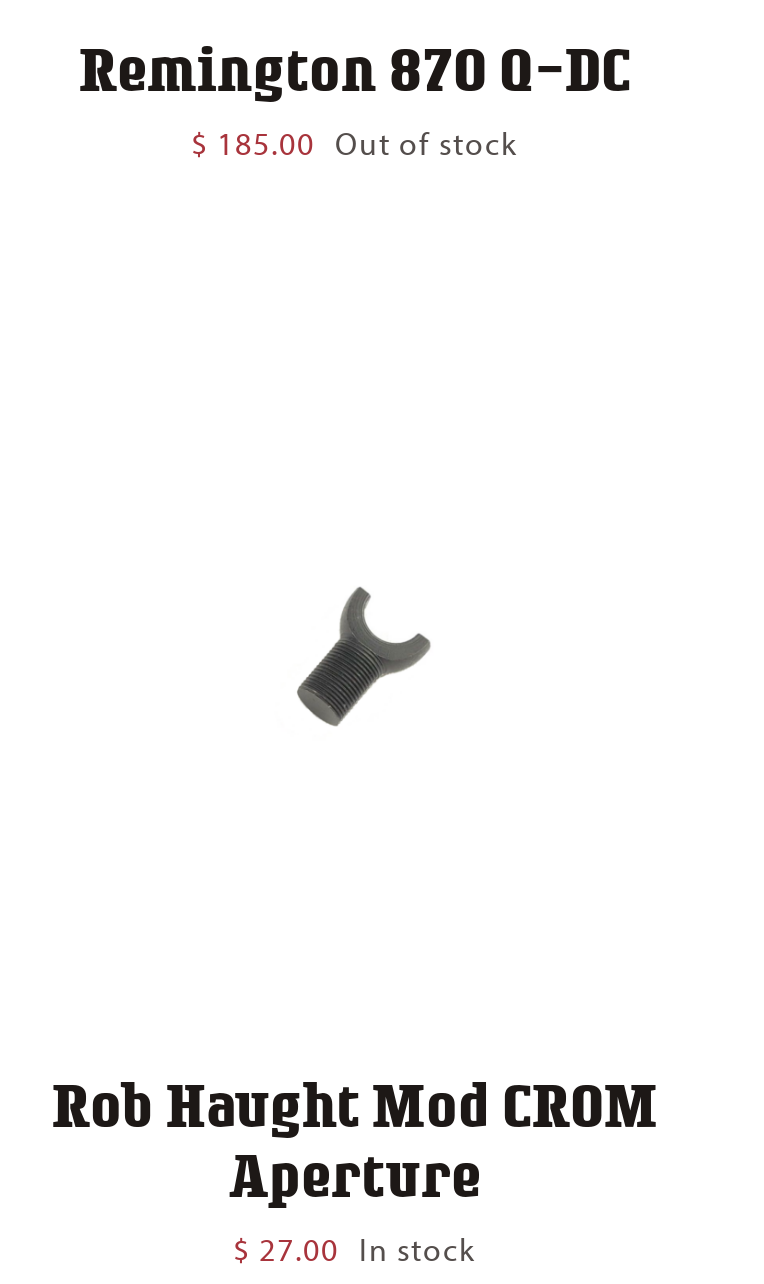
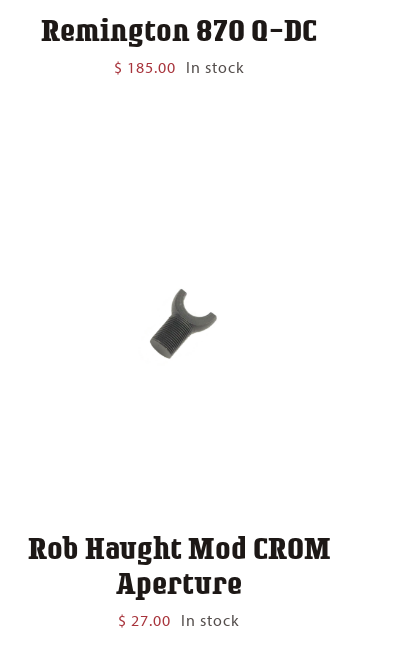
- $185.00 Out of stock
+ $185.00 In stock
